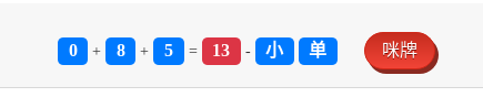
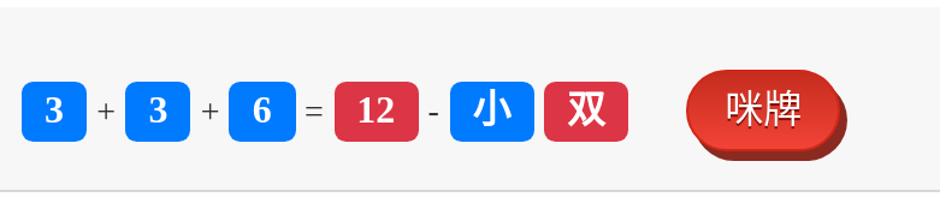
- 0
+ 3

- 8
+ 3

- 5
+ 6

- 13
+ 12

- 单
+ 双
